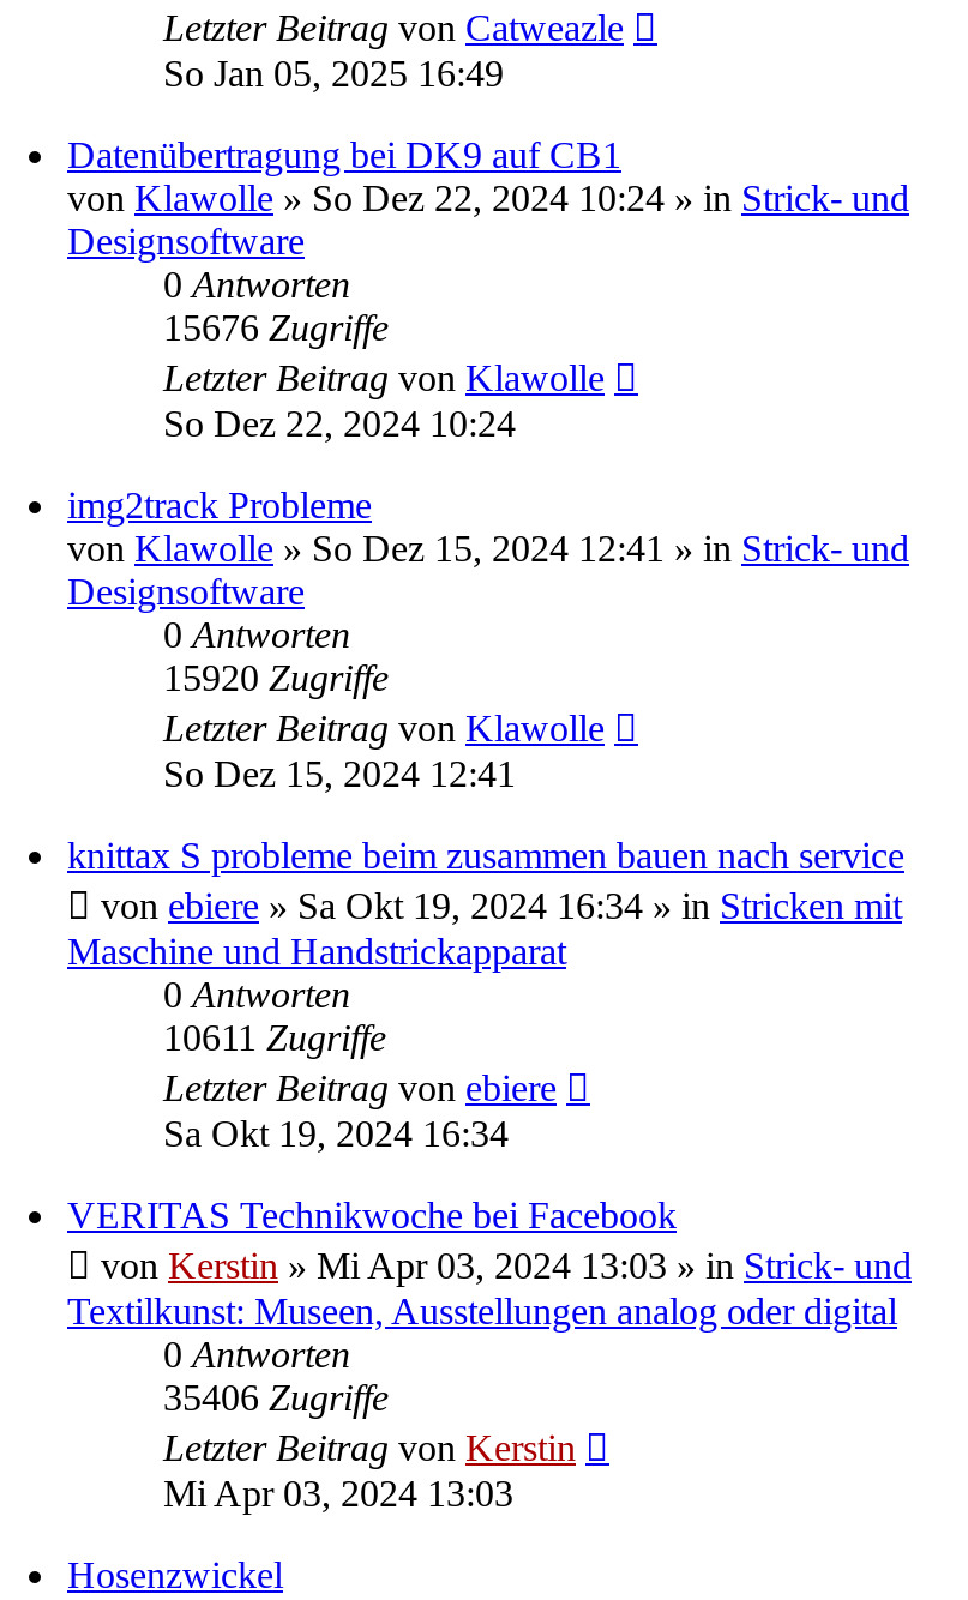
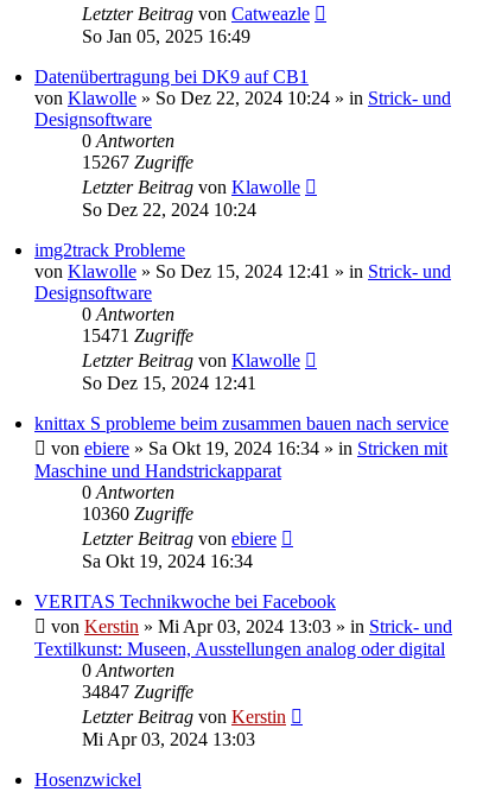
- 15676 Zugriffe
+ 15267 Zugriffe

- 15920 Zugriffe
+ 15471 Zugriffe

- 10611 Zugriffe
+ 10360 Zugriffe

- 35406 Zugriffe
+ 34847 Zugriffe
